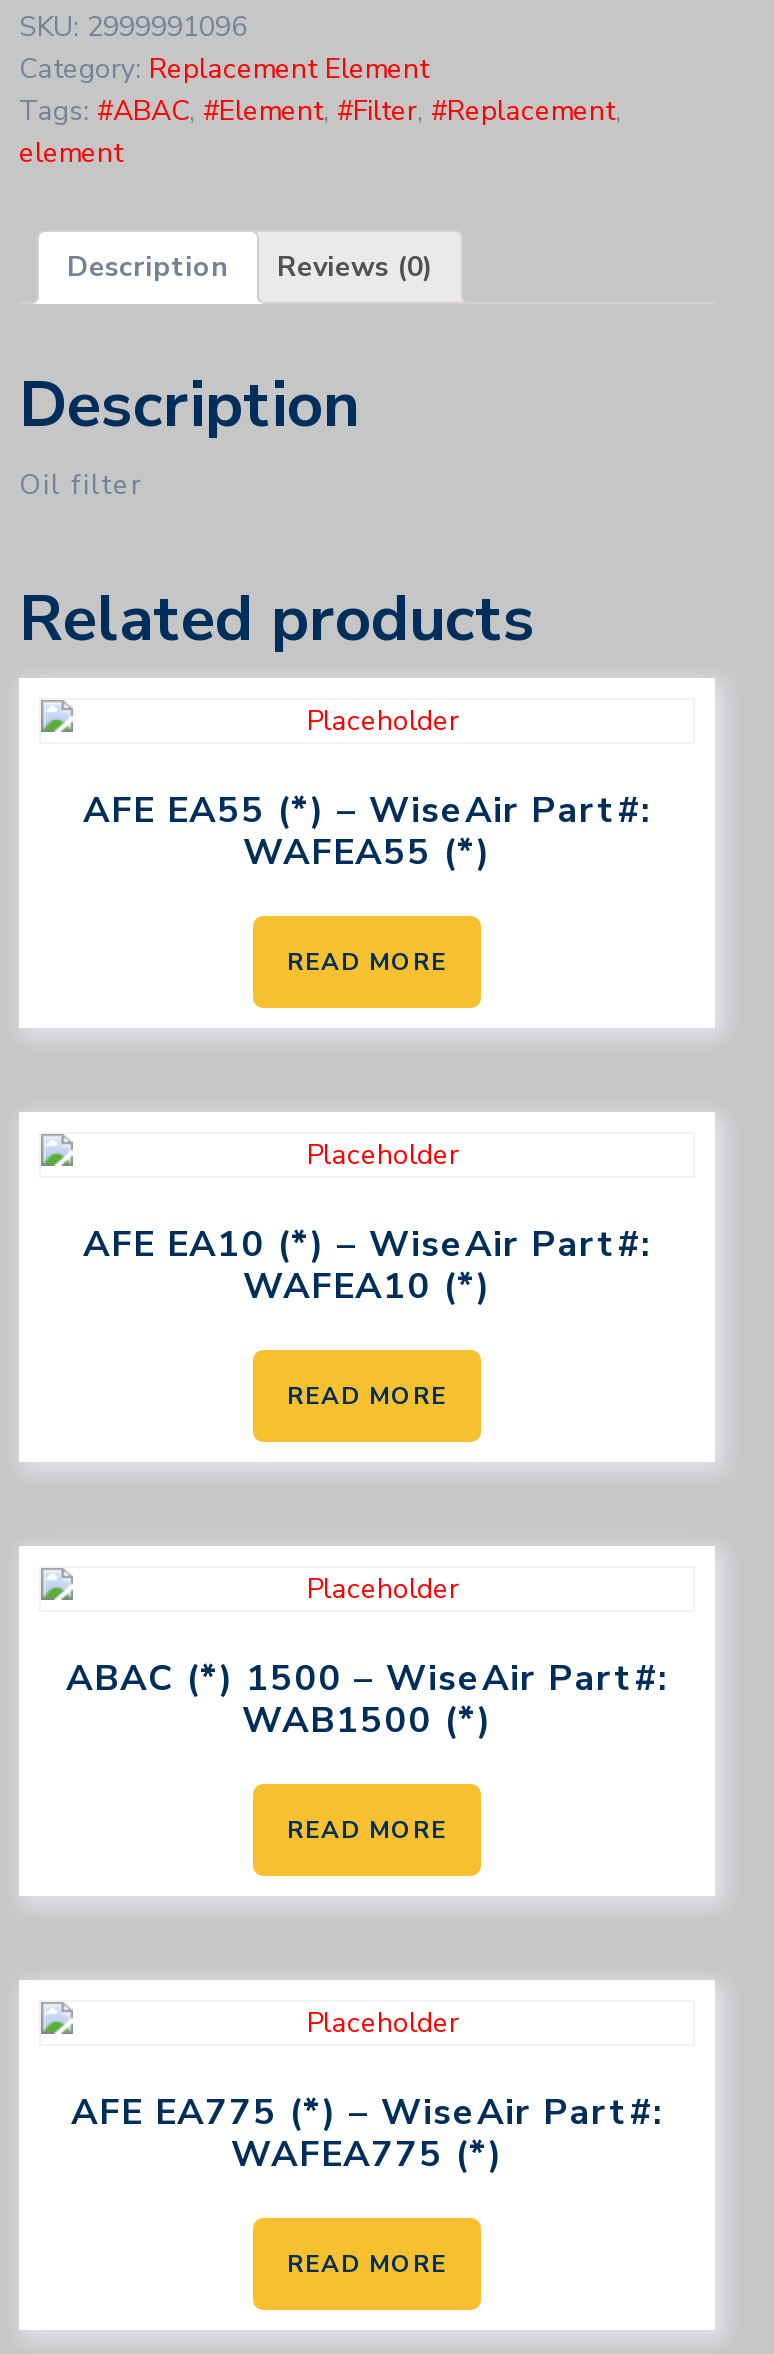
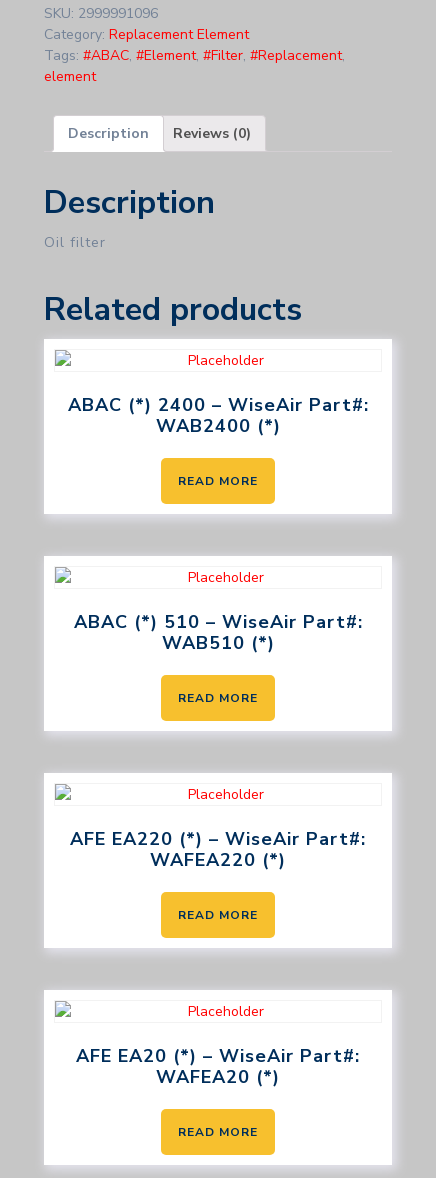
- AFE EA55 (*) – WiseAir Part#:
- WAFEA55 (*)
+ ABAC (*) 2400 – WiseAir Part#:
+ WAB2400 (*)

- AFE EA10 (*) – WiseAir Part#:
- WAFEA10 (*)
+ ABAC (*) 510 – WiseAir Part#:
+ WAB510 (*)

- ABAC (*) 1500 – WiseAir Part#:
- WAB1500 (*)
+ AFE EA220 (*) – WiseAir Part#:
+ WAFEA220 (*)

- AFE EA775 (*) – WiseAir Part#:
- WAFEA775 (*)
+ AFE EA20 (*) – WiseAir Part#:
+ WAFEA20 (*)
